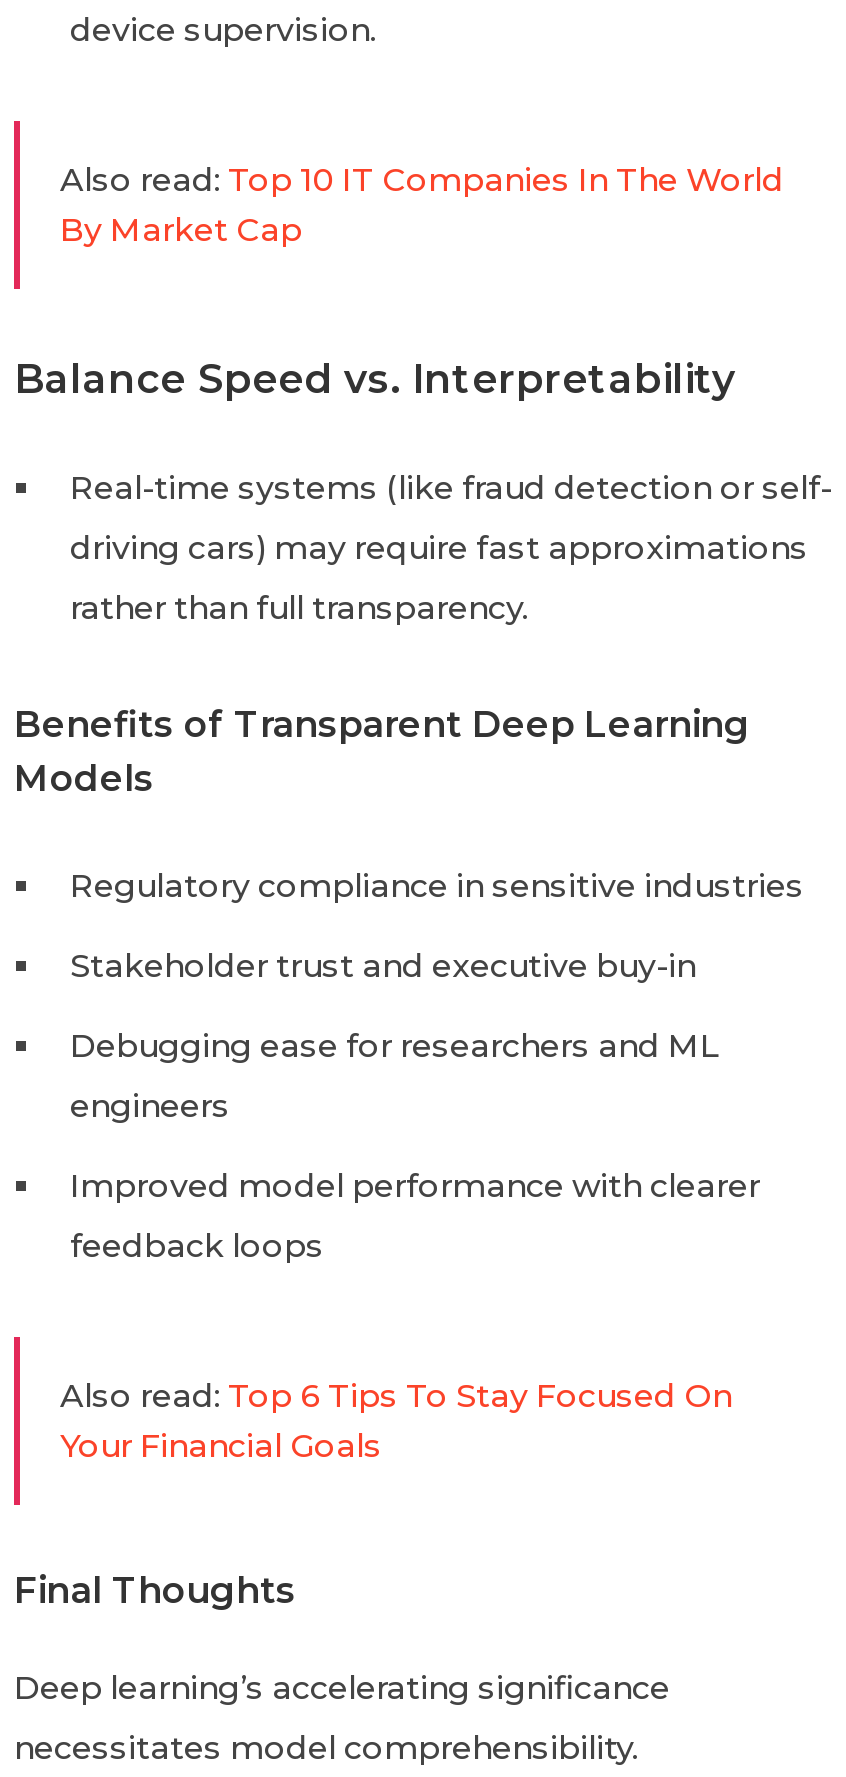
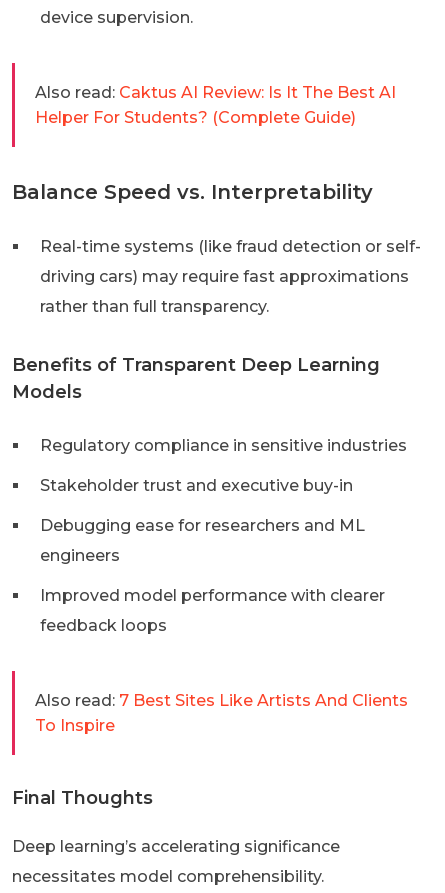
- Also read: Top 10 IT Companies In The World
- By Market Cap
+ Also read: Caktus AI Review: Is It The Best AI
+ Helper For Students? (Complete Guide)

- Also read: Top 6 Tips To Stay Focused On
- Your Financial Goals
+ Also read: 7 Best Sites Like Artists And Clients
+ To Inspire
